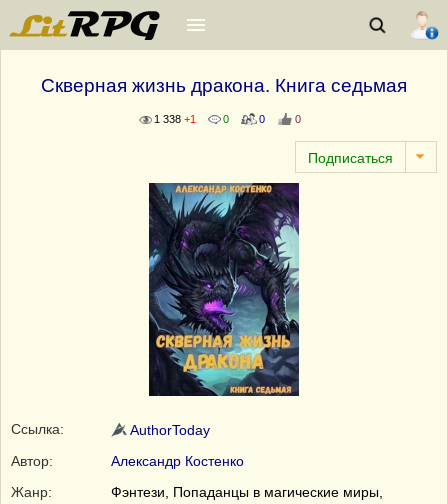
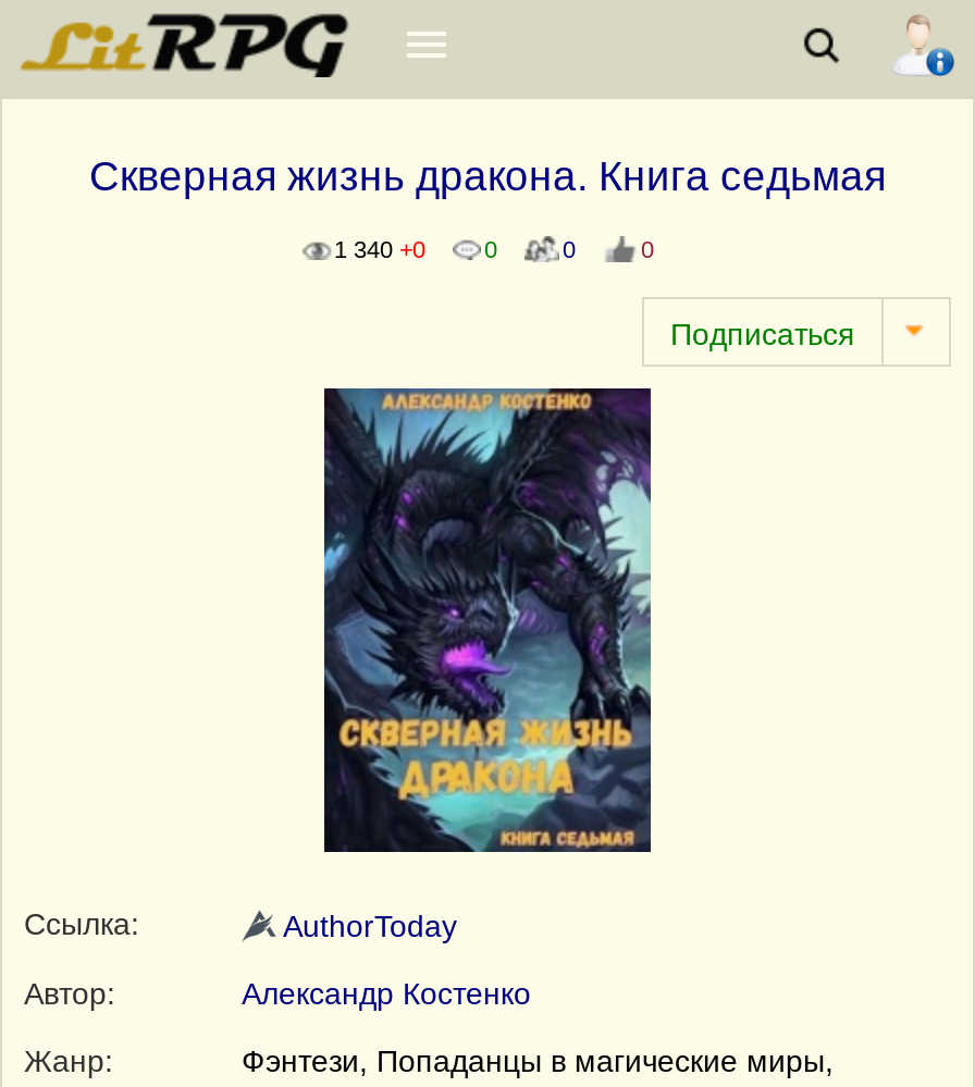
- 1 338 +1
+ 1 340 +0
